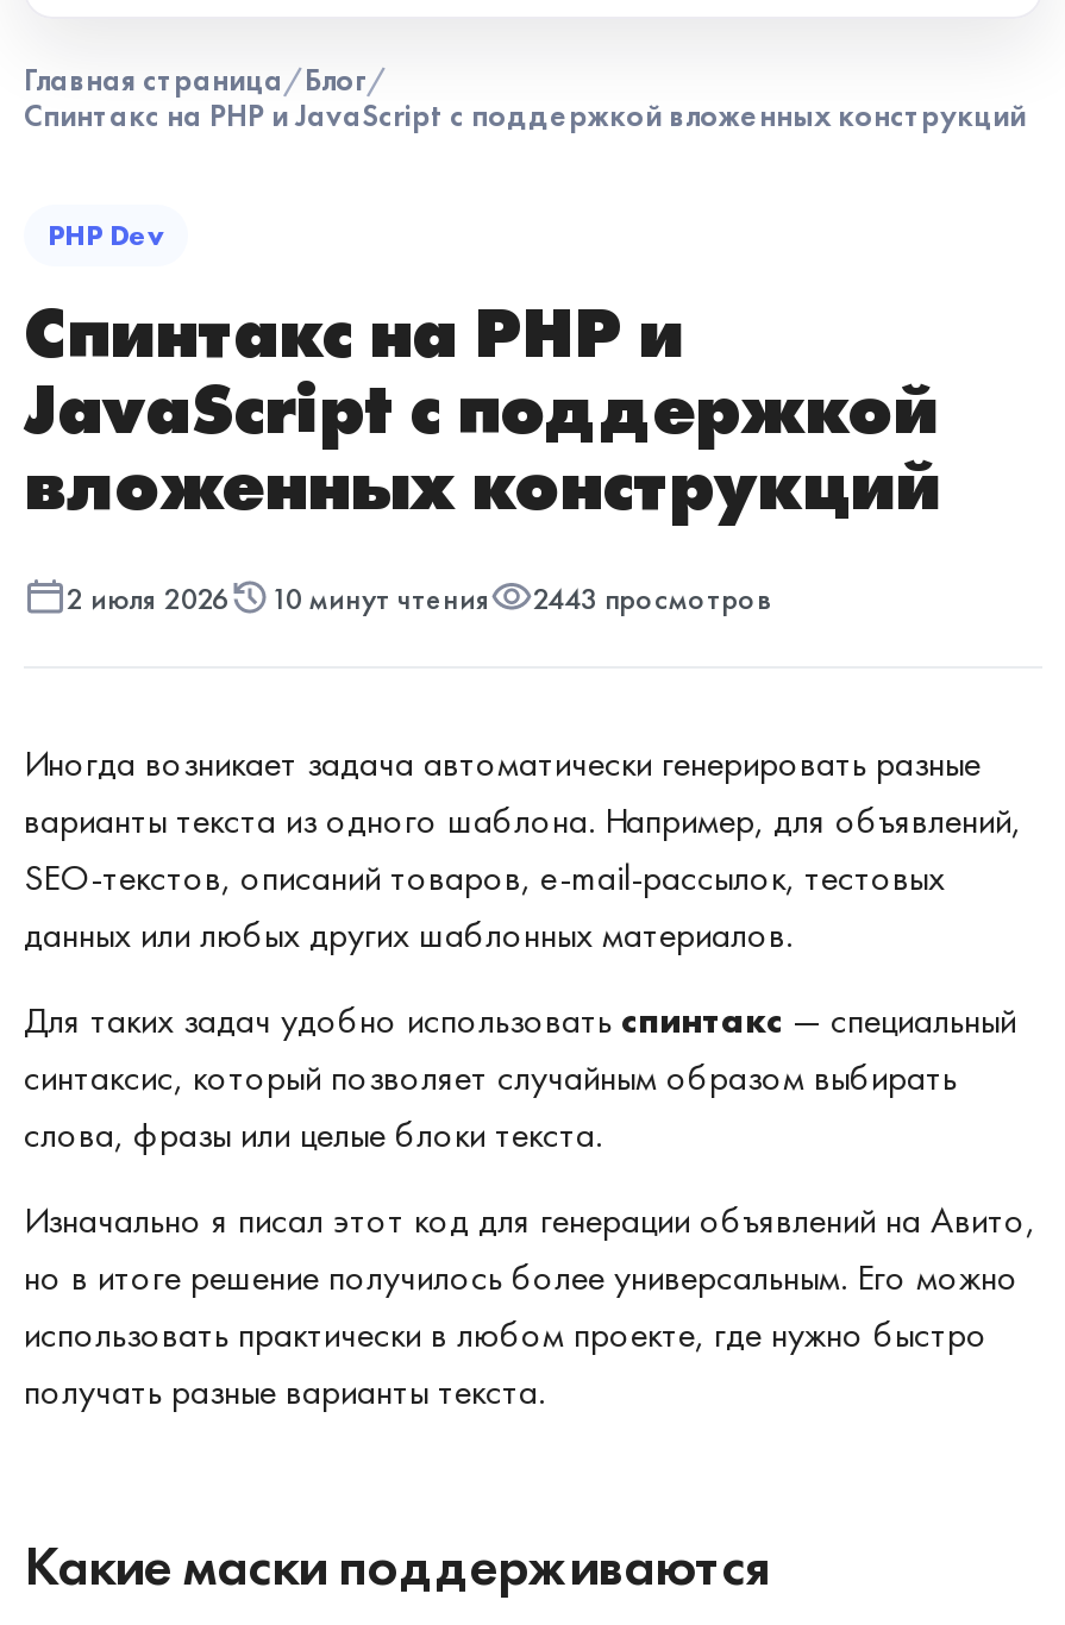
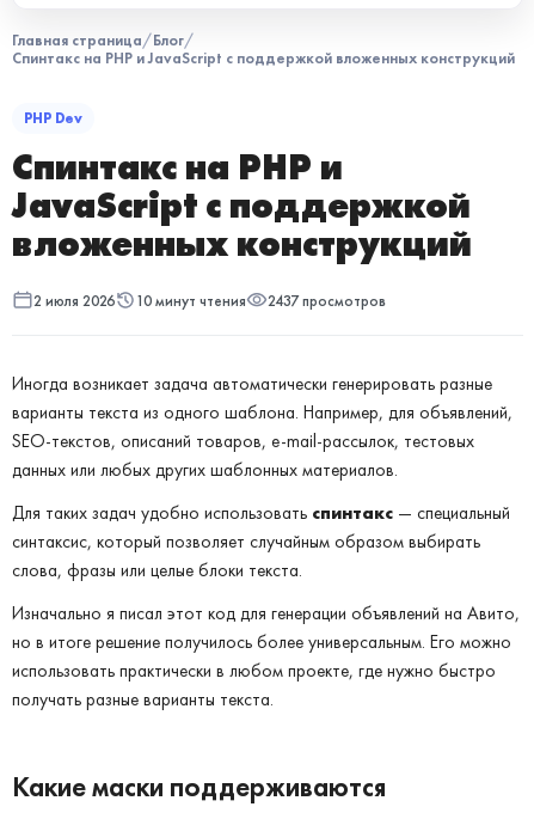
- 2 июля 2026 10 минут чтения 2443 просмотров
+ 2 июля 2026 10 минут чтения 2437 просмотров
